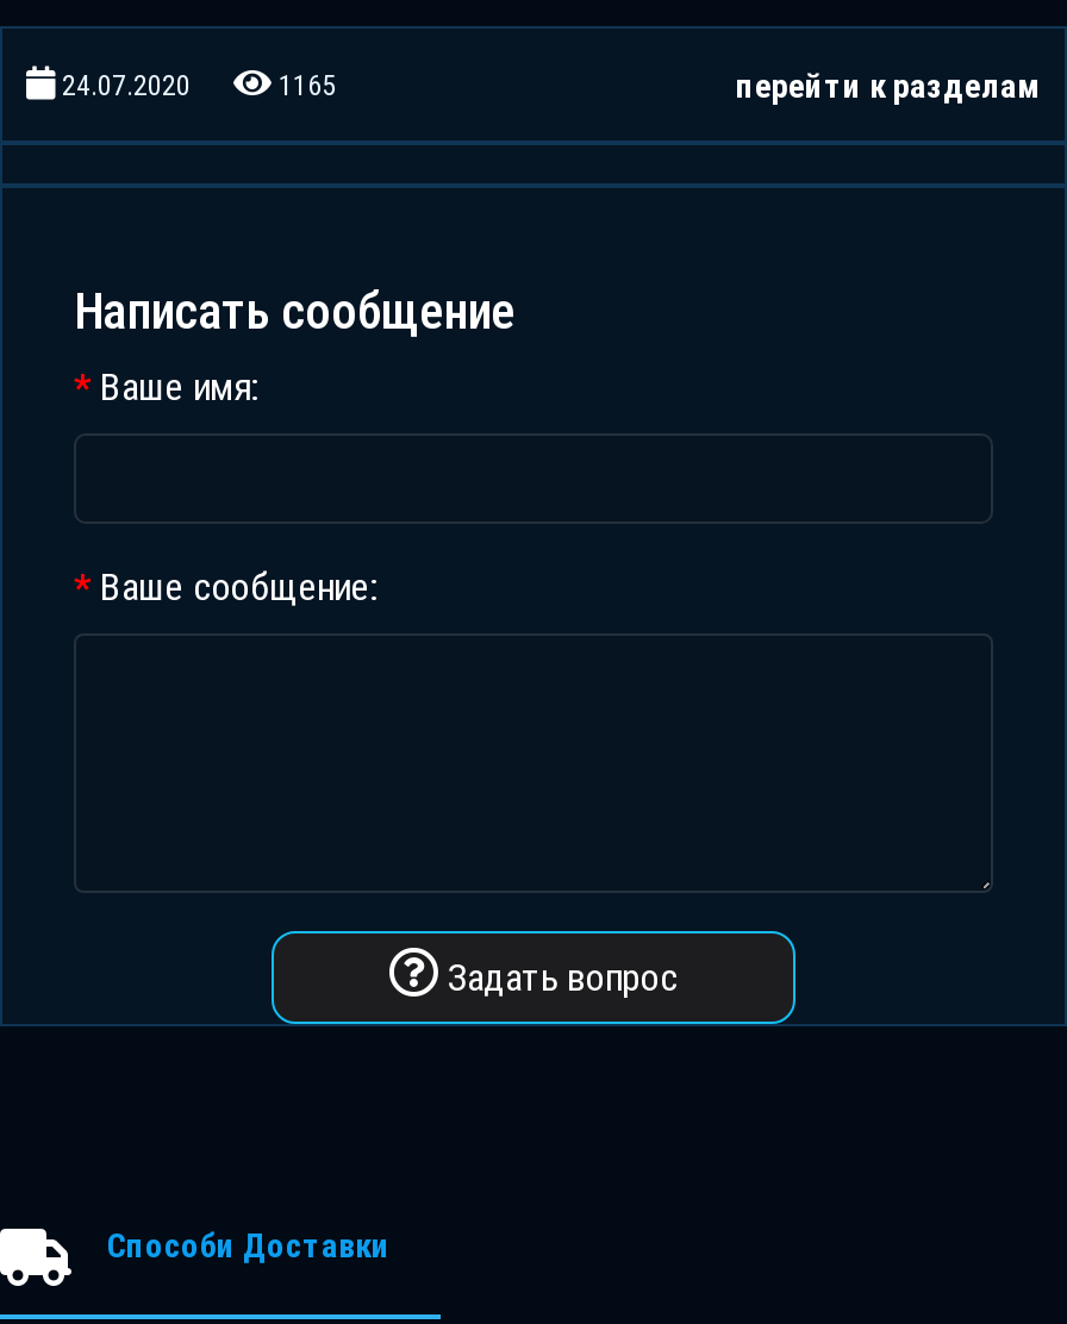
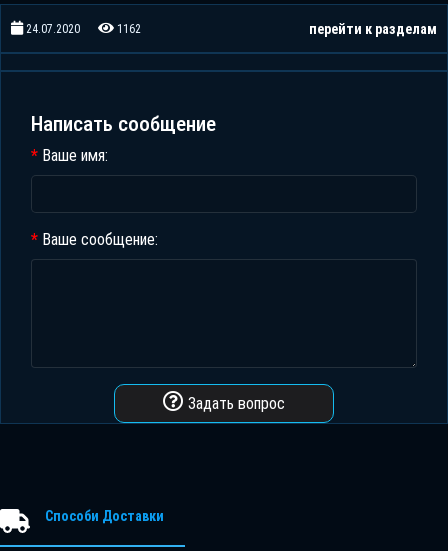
- 1165
+ 1162
